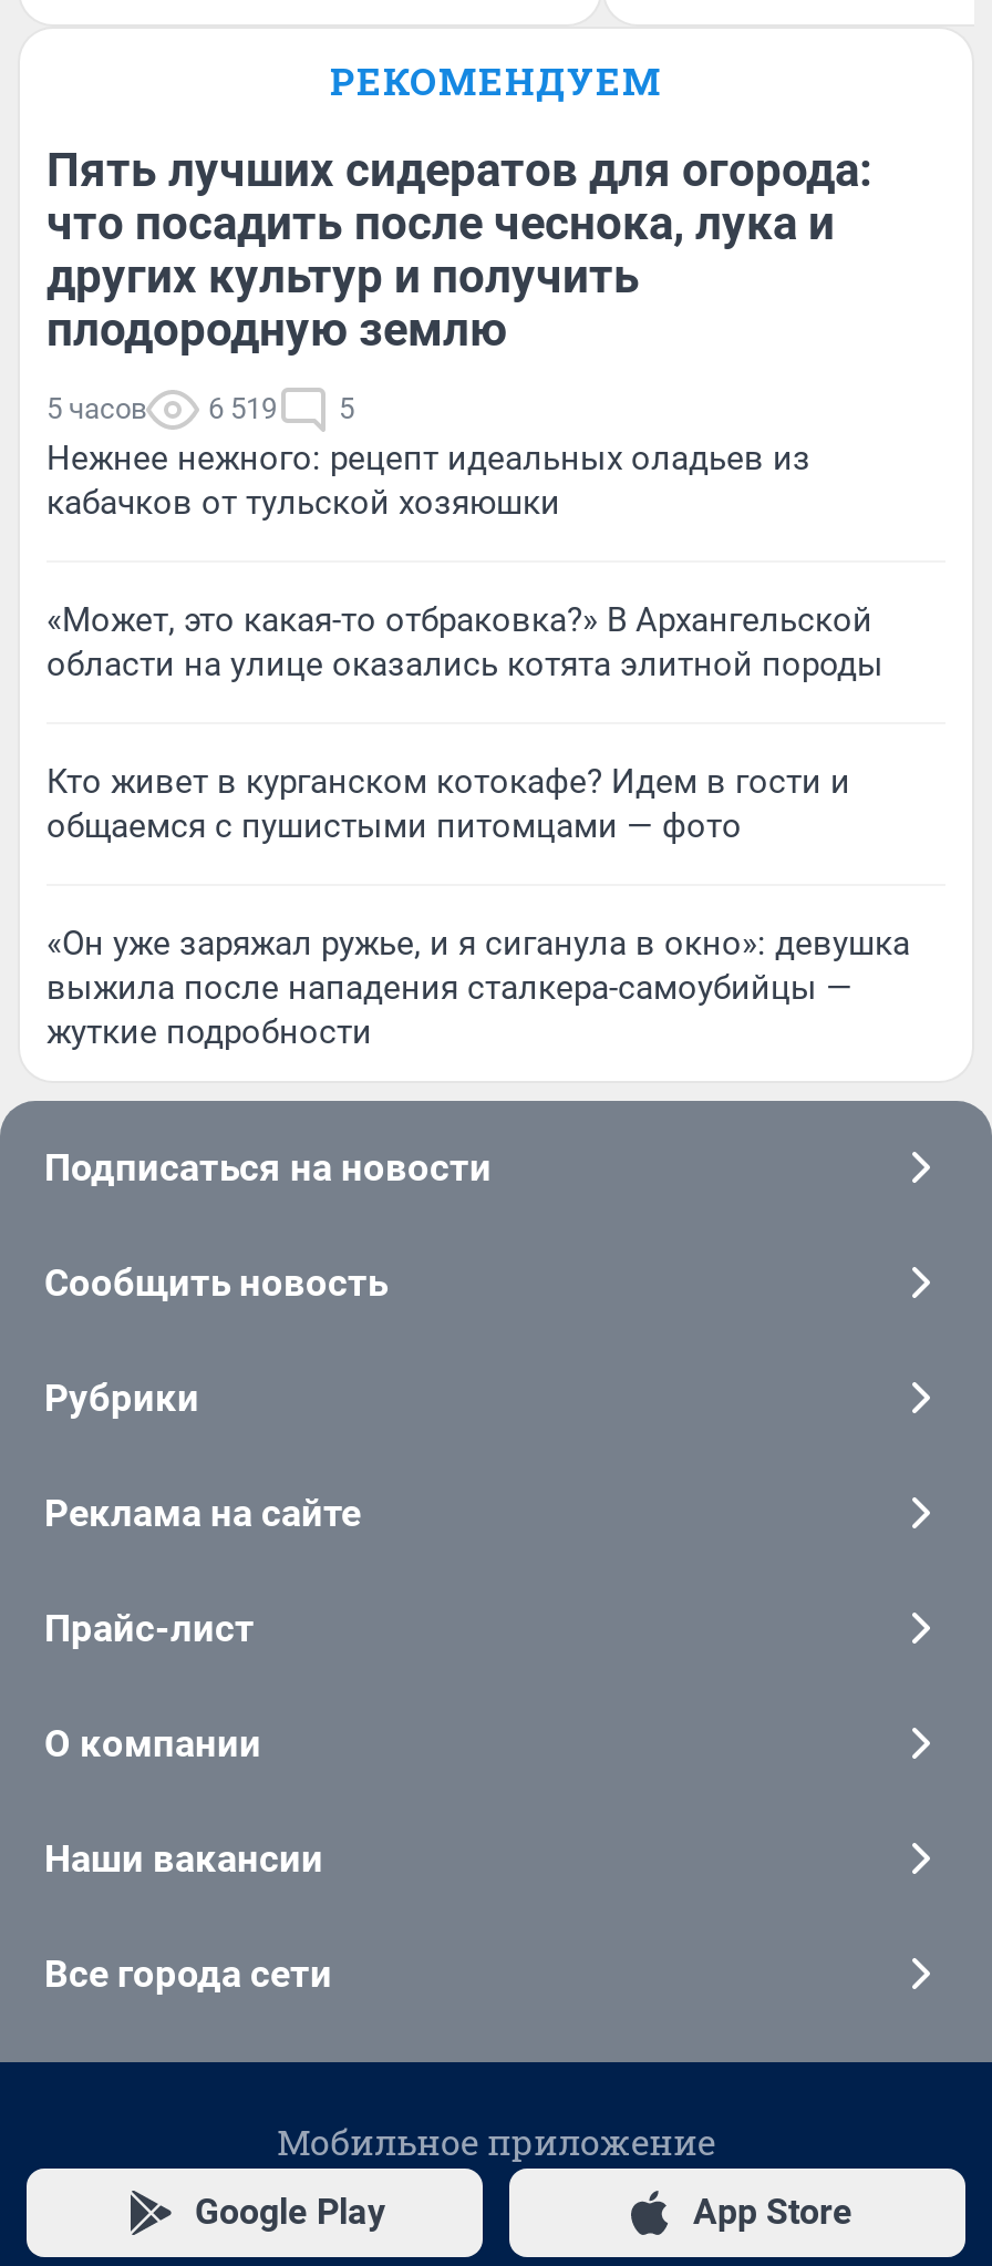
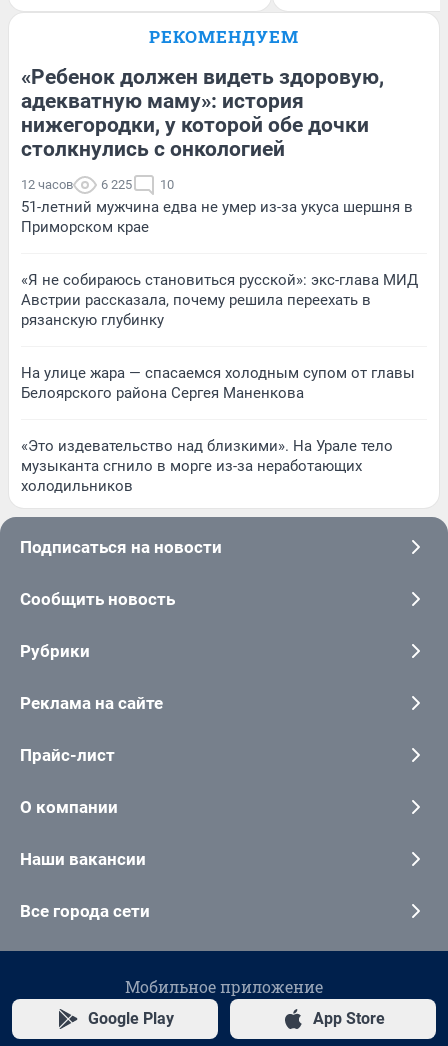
- Пять лучших сидератов для огорода:
- что посадить после чеснока, лука и
- других культур и получить
- плодородную землю
+ «Ребенок должен видеть здоровую,
+ адекватную маму»: история
+ нижегородки, у которой обе дочки
+ столкнулись с онкологией

- 5 часов
- 6 519
- 5
- Нежнее нежного: рецепт идеальных оладьев из
- кабачков от тульской хозяюшки
+ 12 часов
+ 6 225
+ 10
+ 51-летний мужчина едва не умер из-за укуса шершня в
+ Приморском крае

- «Может, это какая-то отбраковка?» В Архангельской
- области на улице оказались котята элитной породы
+ «Я не собираюсь становиться русской»: экс-глава МИД
+ Австрии рассказала, почему решила переехать в
+ рязанскую глубинку

- Кто живет в курганском котокафе? Идем в гости и
- общаемся с пушистыми питомцами — фото
+ На улице жара — спасаемся холодным супом от главы
+ Белоярского района Сергея Маненкова

- «Он уже заряжал ружье, и я сиганула в окно»: девушка
- выжила после нападения сталкера-самоубийцы —
- жуткие подробности
+ «Это издевательство над близкими». На Урале тело
+ музыканта сгнило в морге из-за неработающих
+ холодильников
